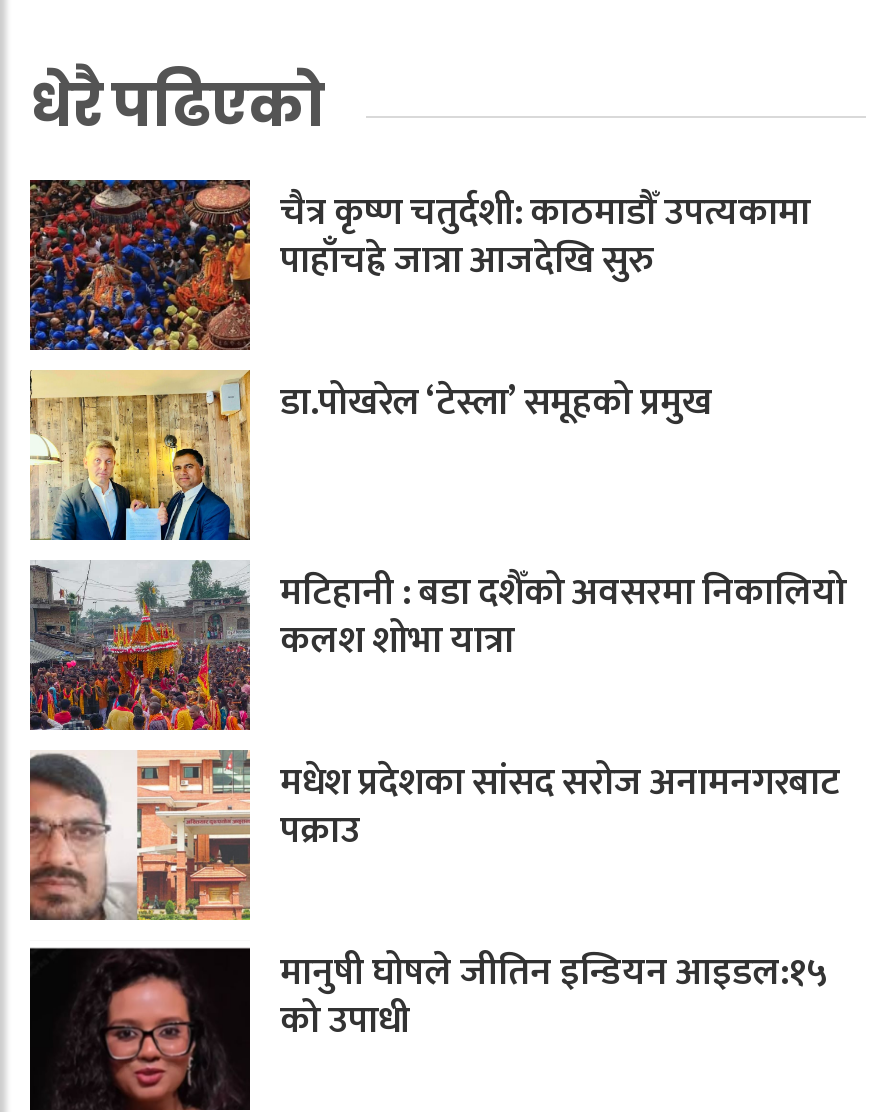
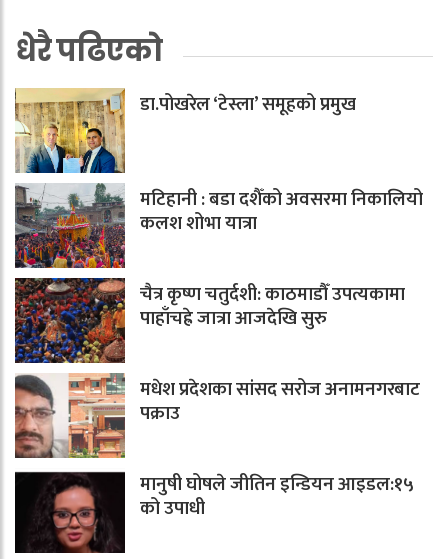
moved down: [image] | चैत्र कृष्ण चतुर्दशी: काठमाडौँ उपत्यकामा | पाहाँचह्रे जात्रा आजदेखि सुरु

moved up: डा.पोखरेल ‘टेस्ला’ समूहको प्रमुख | मटिहानी : बडा दशैँको अवसरमा निकालियो | कलश शोभा यात्रा
